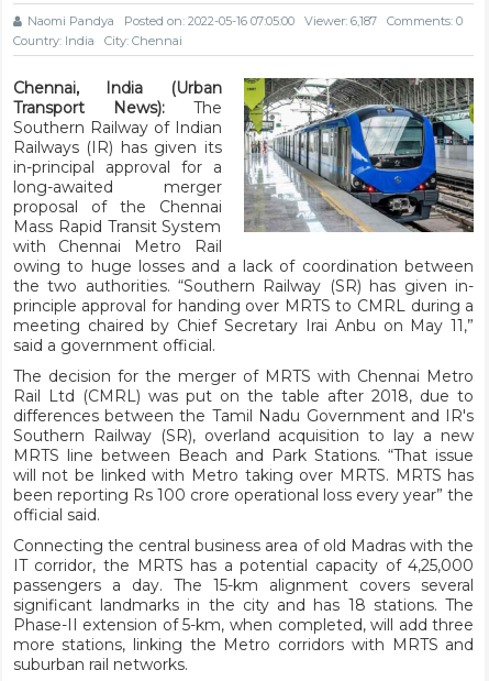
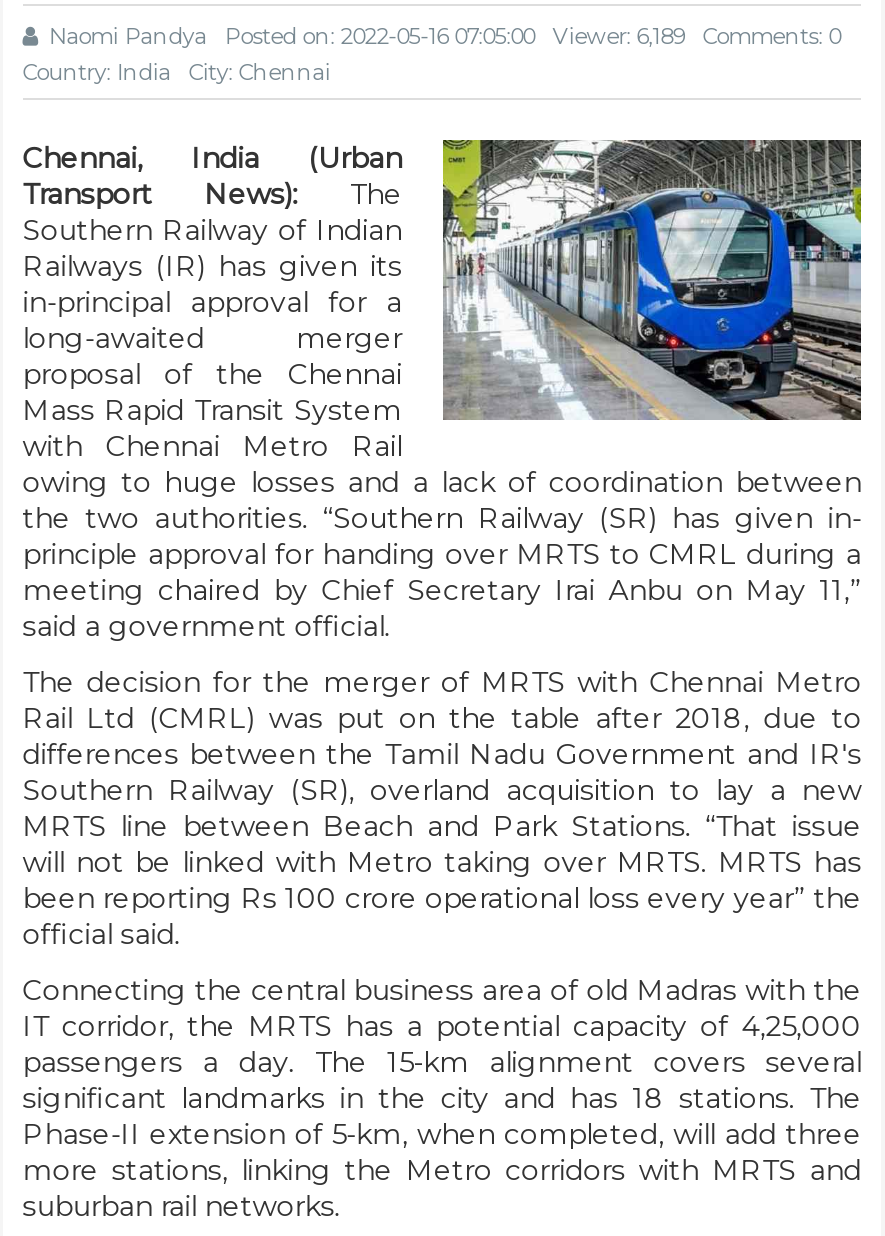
- Viewer: 6,187
+ Viewer: 6,189
